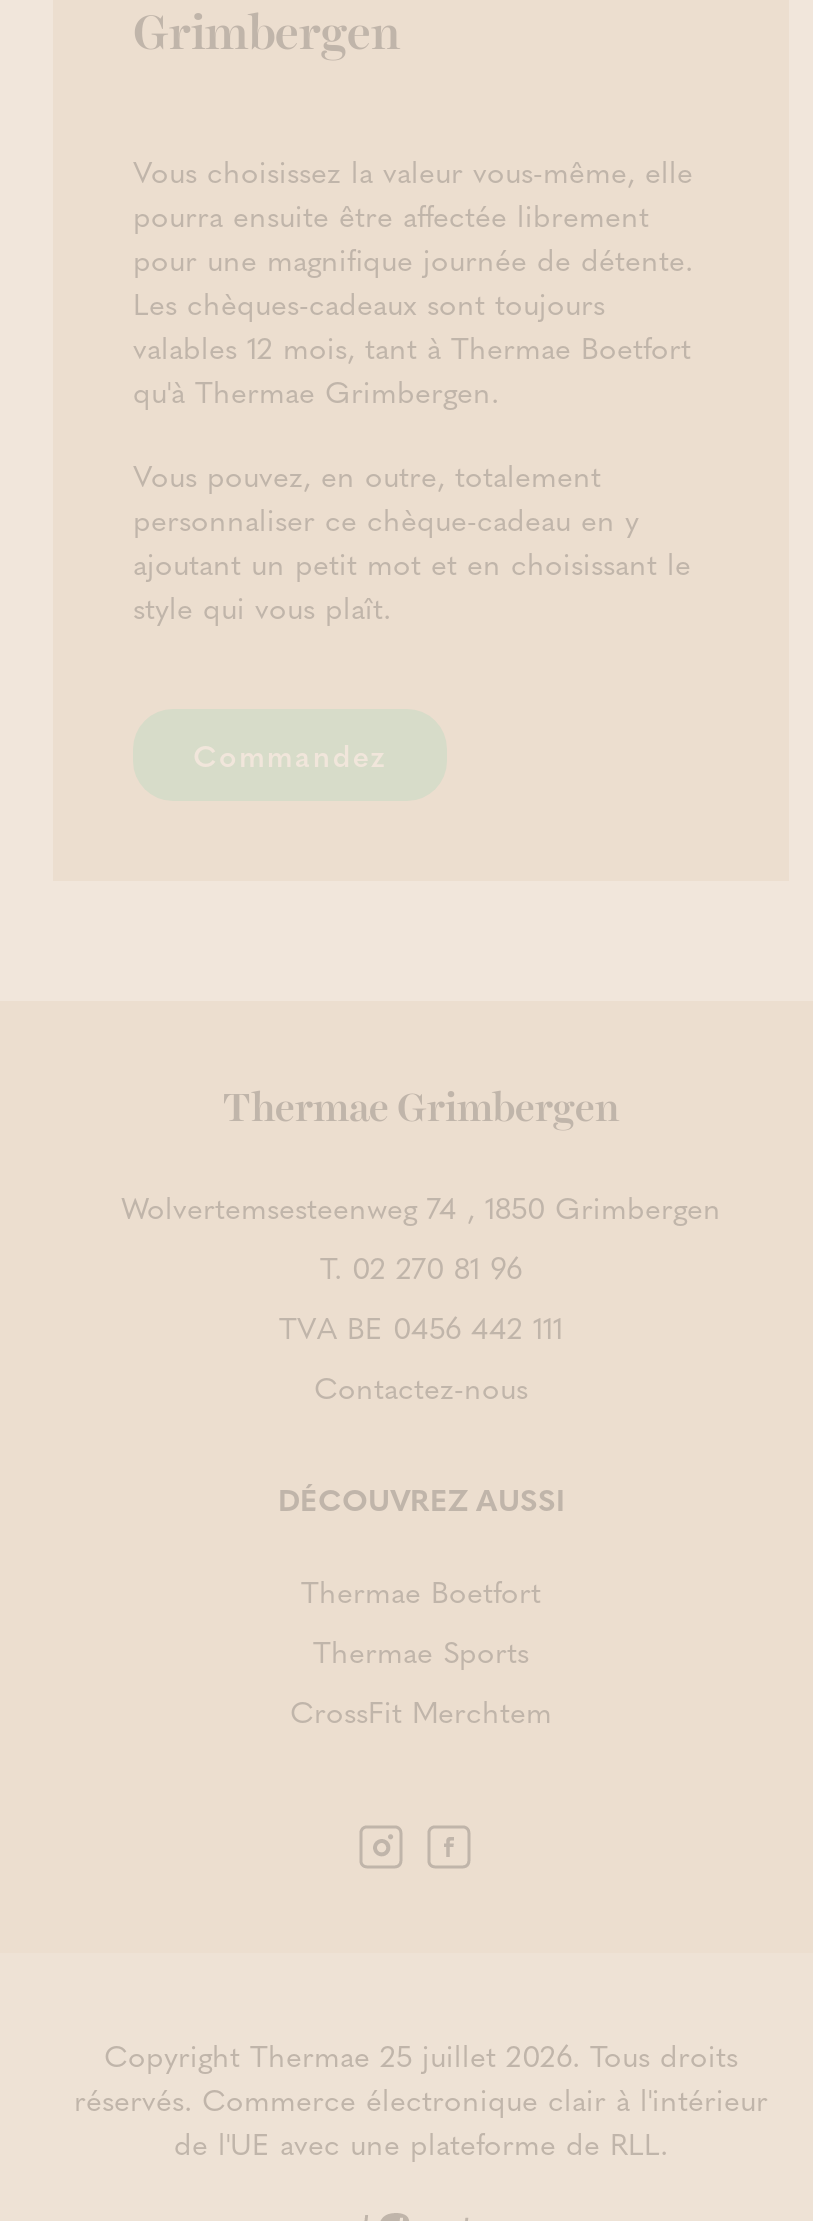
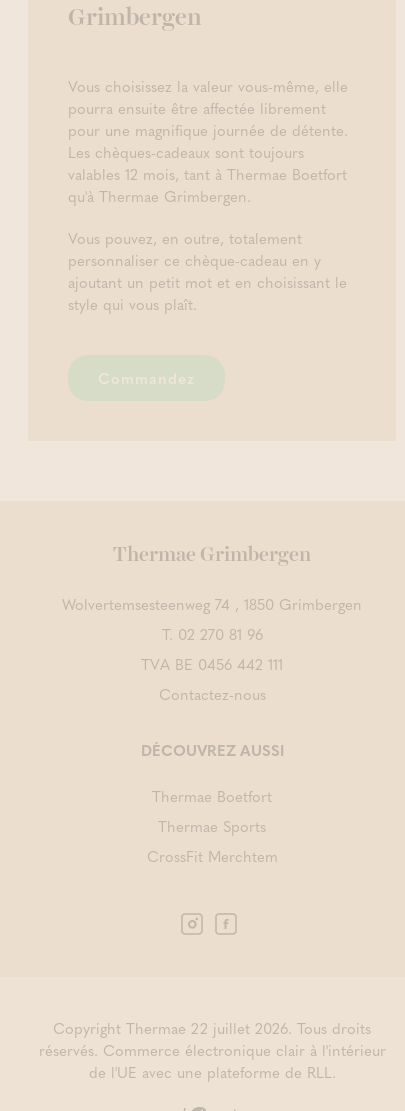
- Copyright Thermae 25 juillet 2026. Tous droits
+ Copyright Thermae 22 juillet 2026. Tous droits
